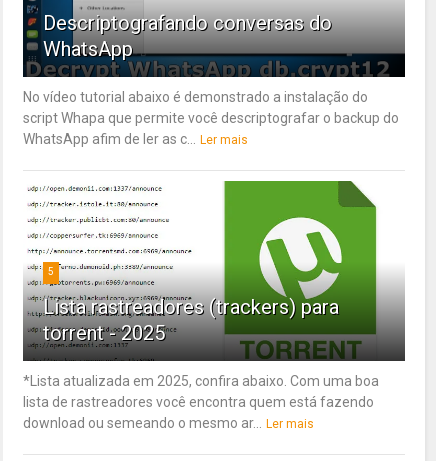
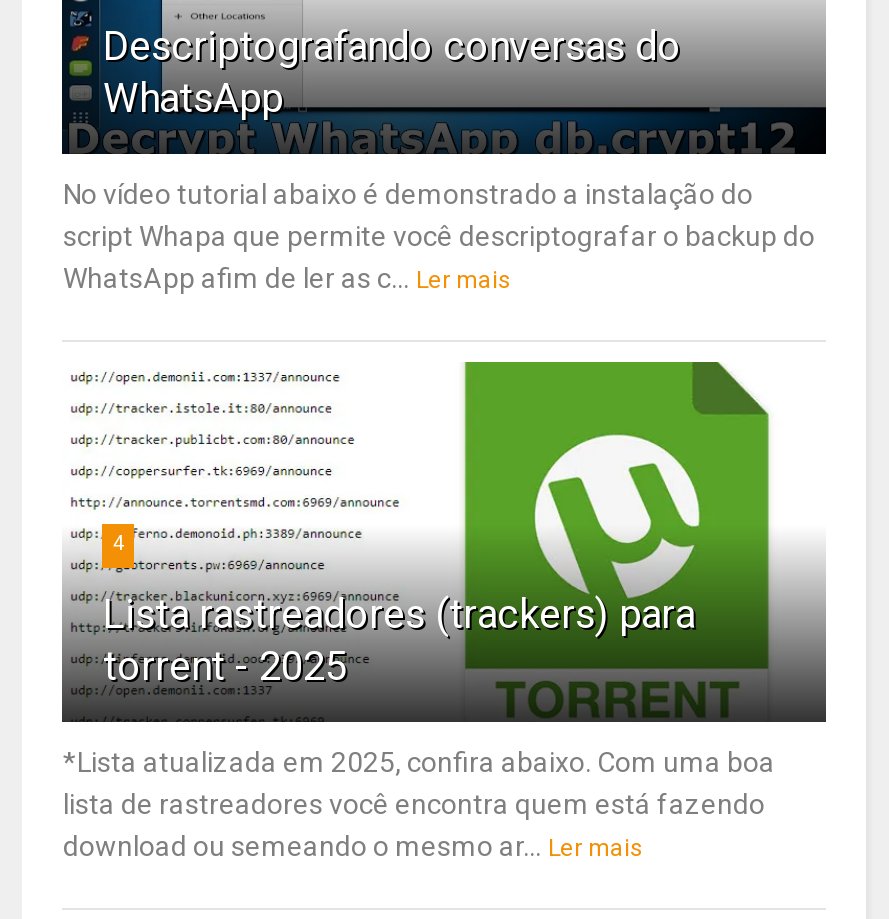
- 5
+ 4
